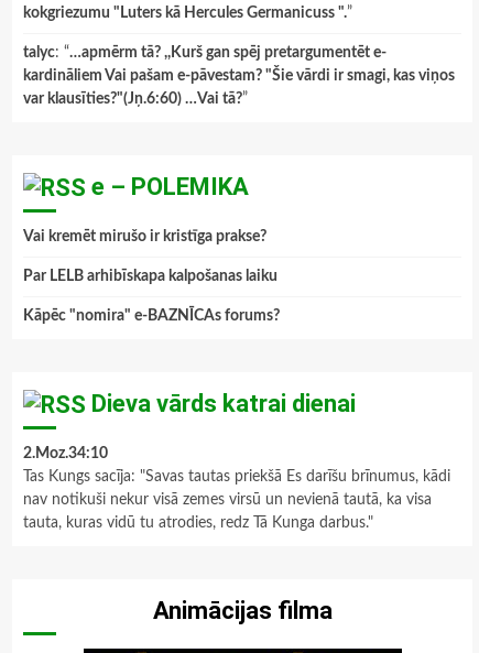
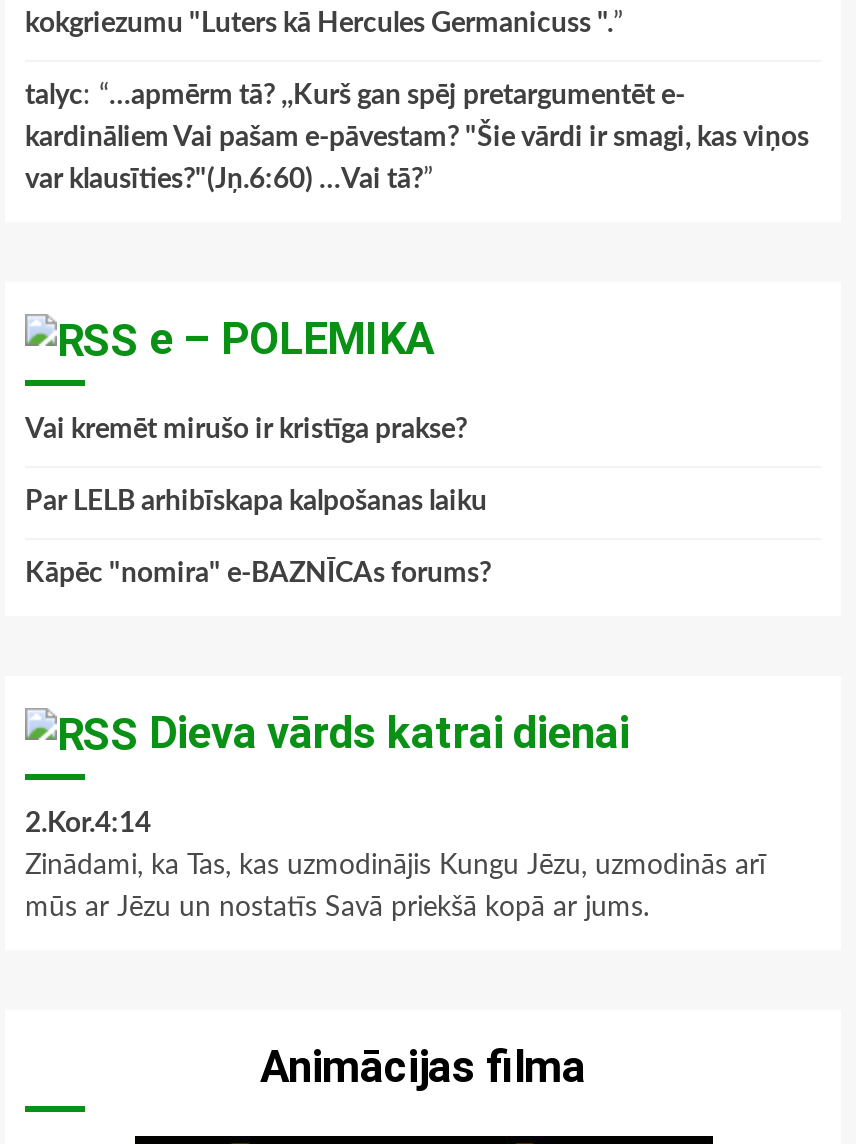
- 2.Moz.34:10
- Tas Kungs sacīja: "Savas tautas priekšā Es darīšu brīnumus, kādi
- nav notikuši nekur visā zemes virsū un nevienā tautā, ka visa
- tauta, kuras vidū tu atrodies, redz Tā Kunga darbus."
+ 2.Kor.4:14
+ Zinādami, ka Tas, kas uzmodinājis Kungu Jēzu, uzmodinās arī
+ mūs ar Jēzu un nostatīs Savā priekšā kopā ar jums.
